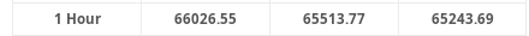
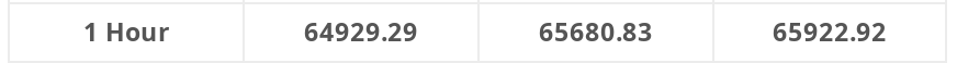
- 66026.55
+ 64929.29

- 65513.77
+ 65680.83

- 65243.69
+ 65922.92
